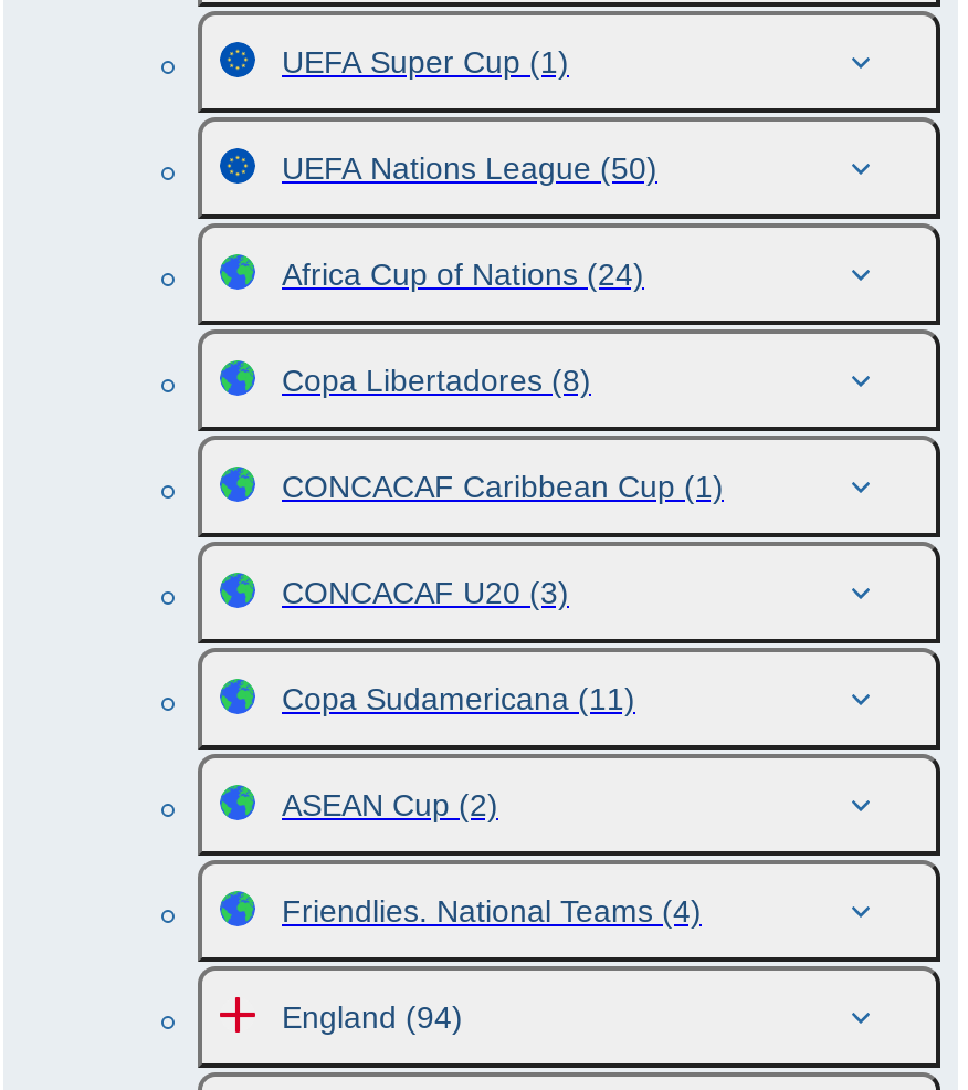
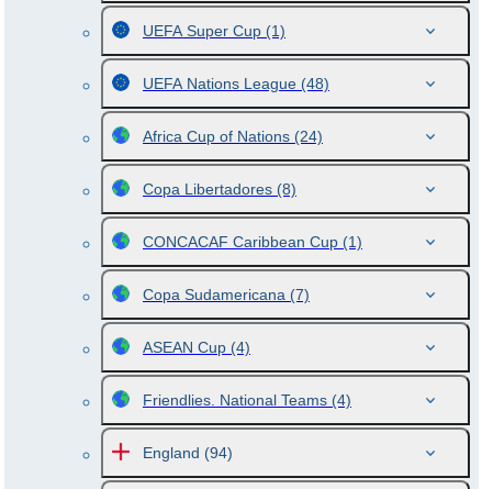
- UEFA Nations League (50)
+ UEFA Nations League (48)

- CONCACAF U20 (3)
- Copa Sudamericana (11)
- ASEAN Cup (2)
+ Copa Sudamericana (7)
+ ASEAN Cup (4)
